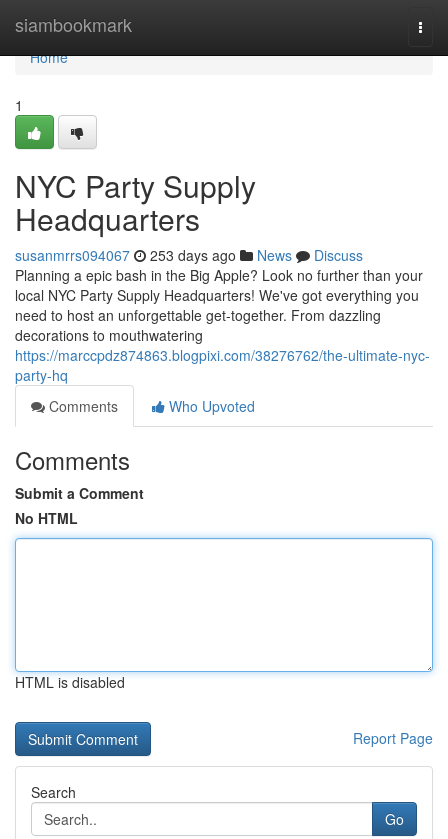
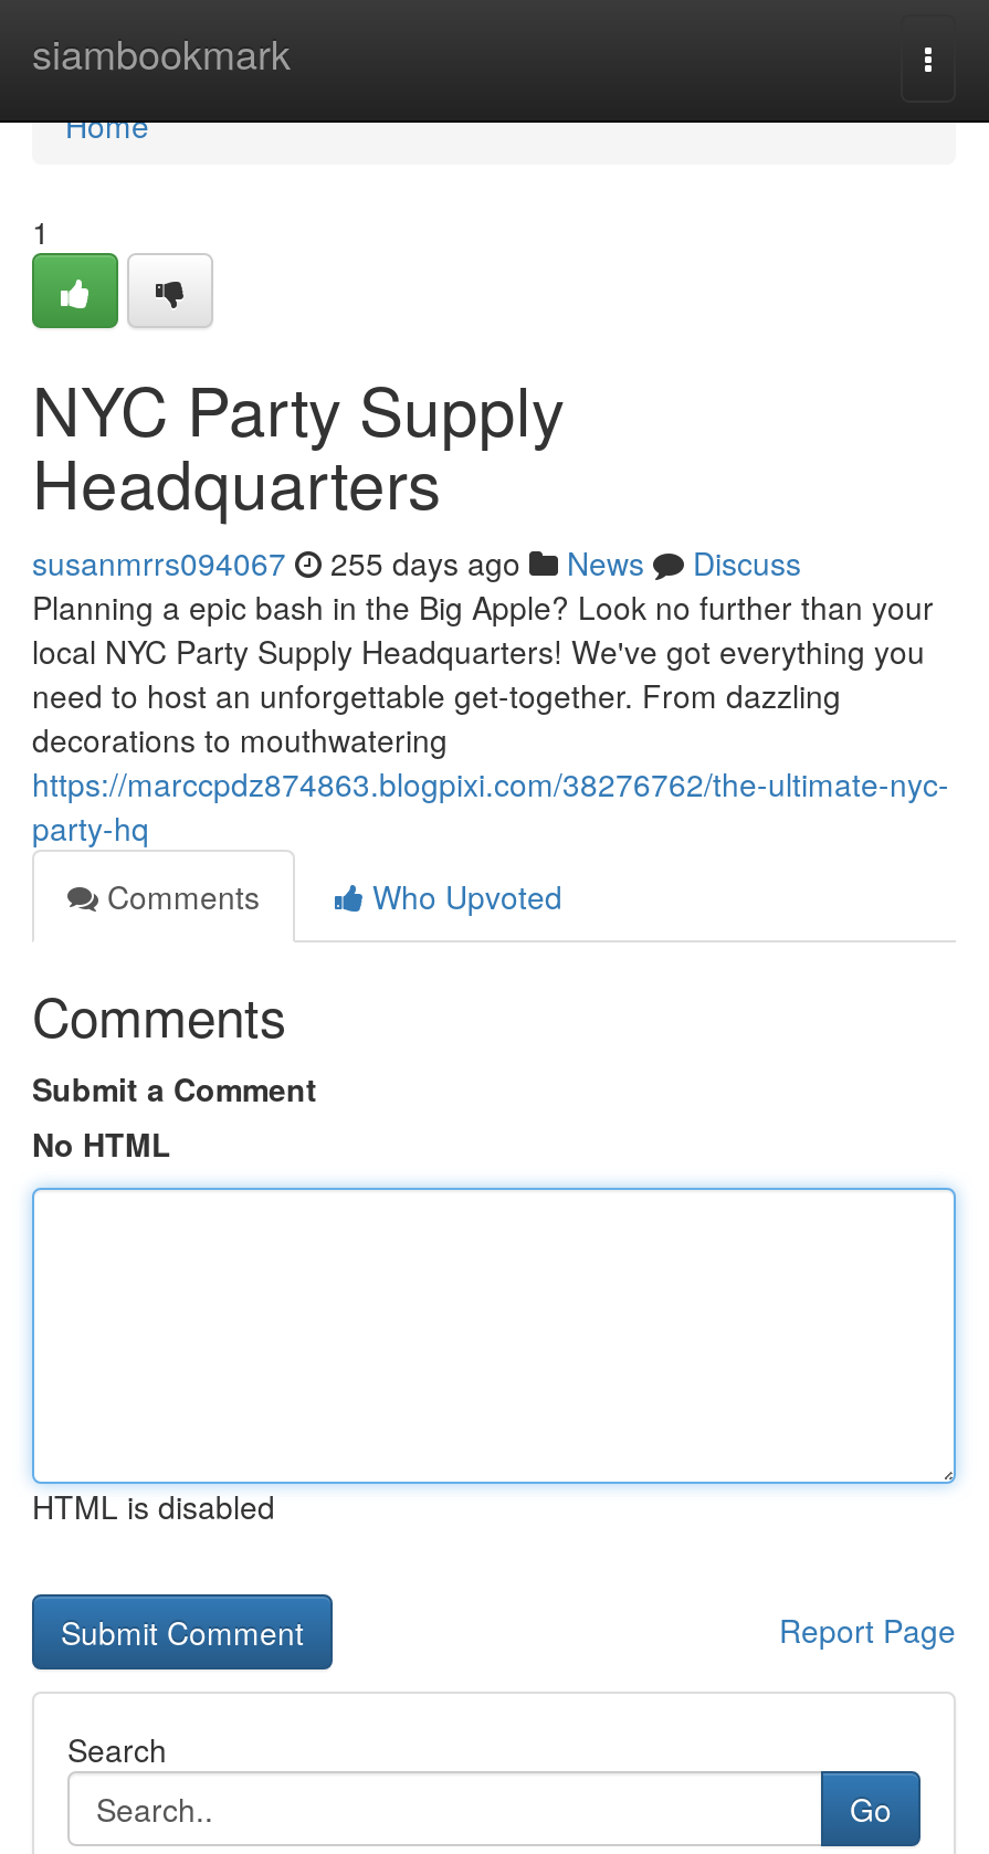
- susanmrrs094067 253 days ago News Discuss
+ susanmrrs094067 255 days ago News Discuss
